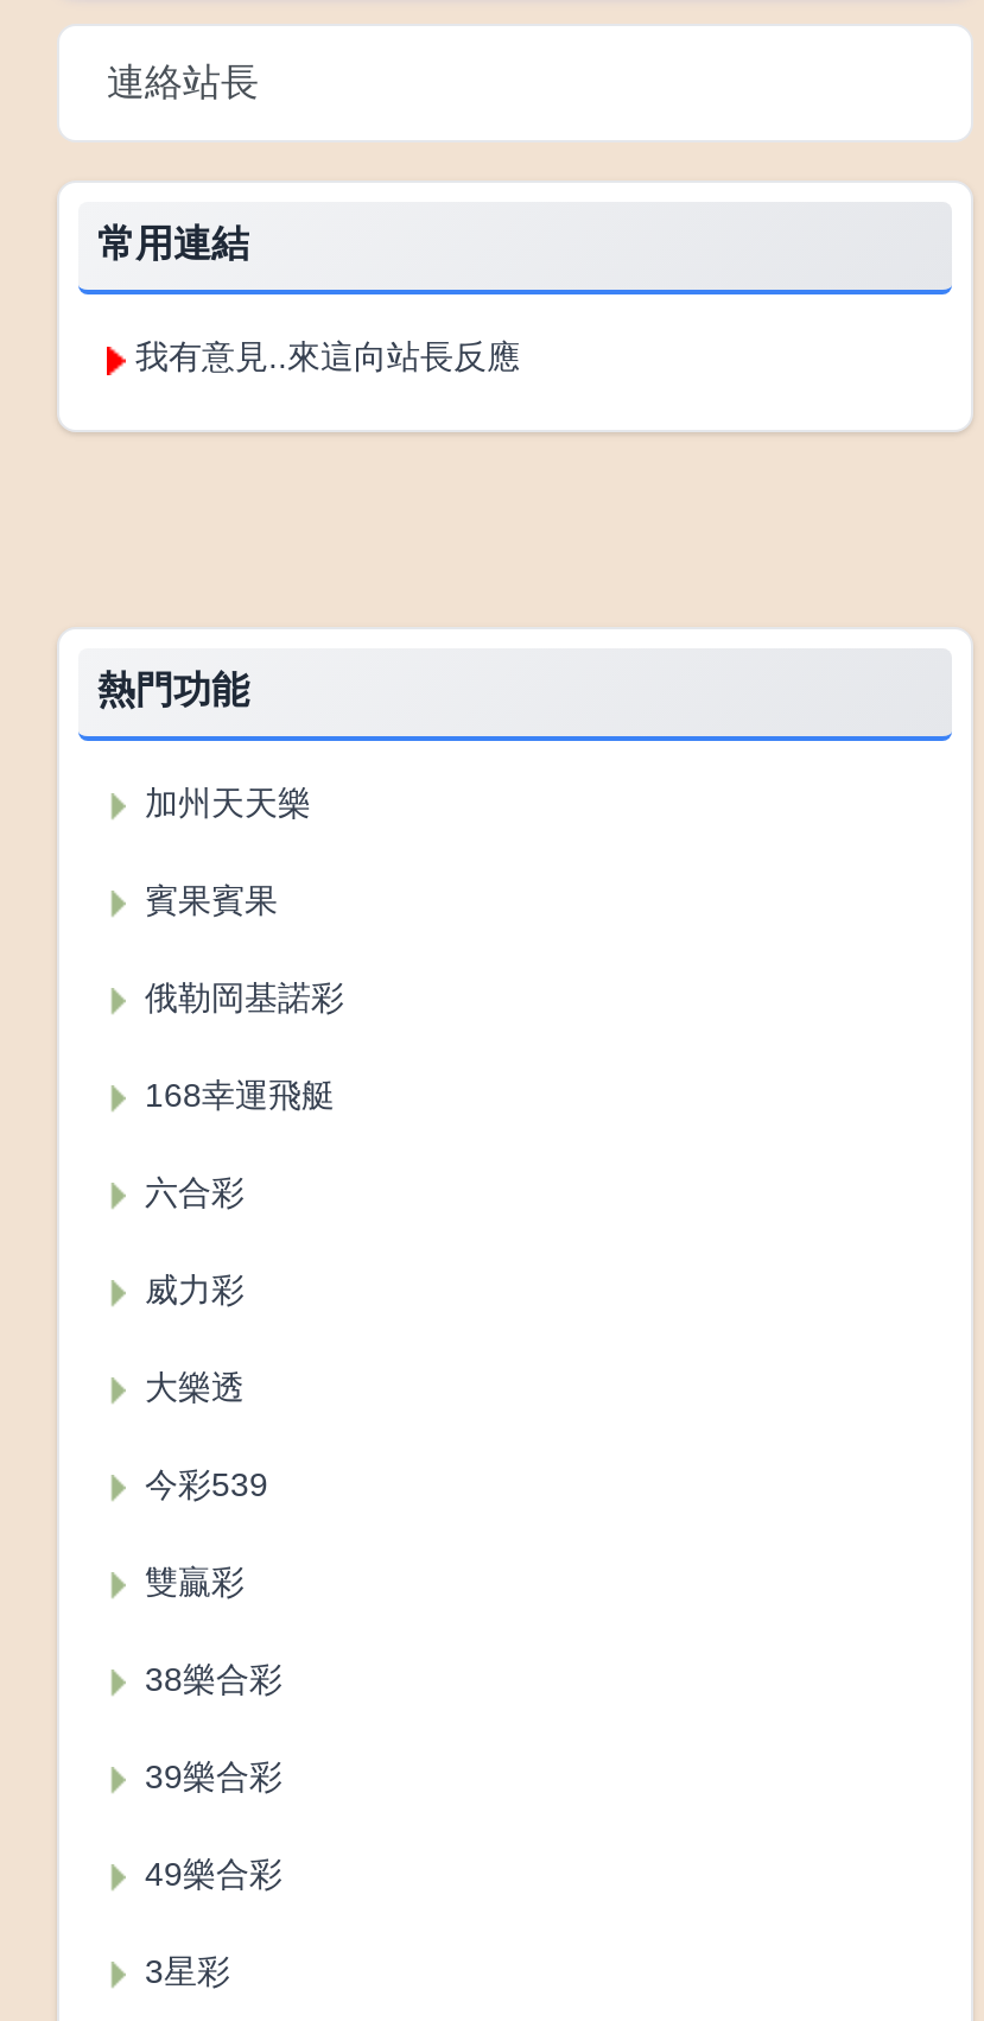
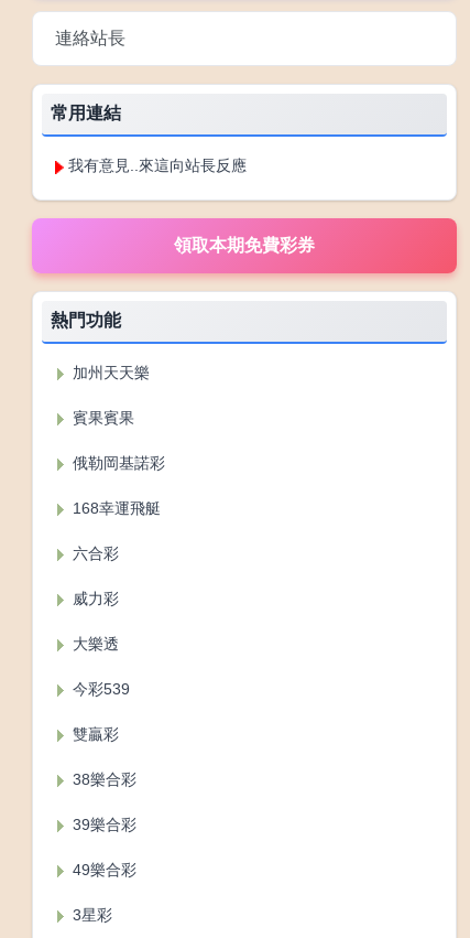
+ [image]
